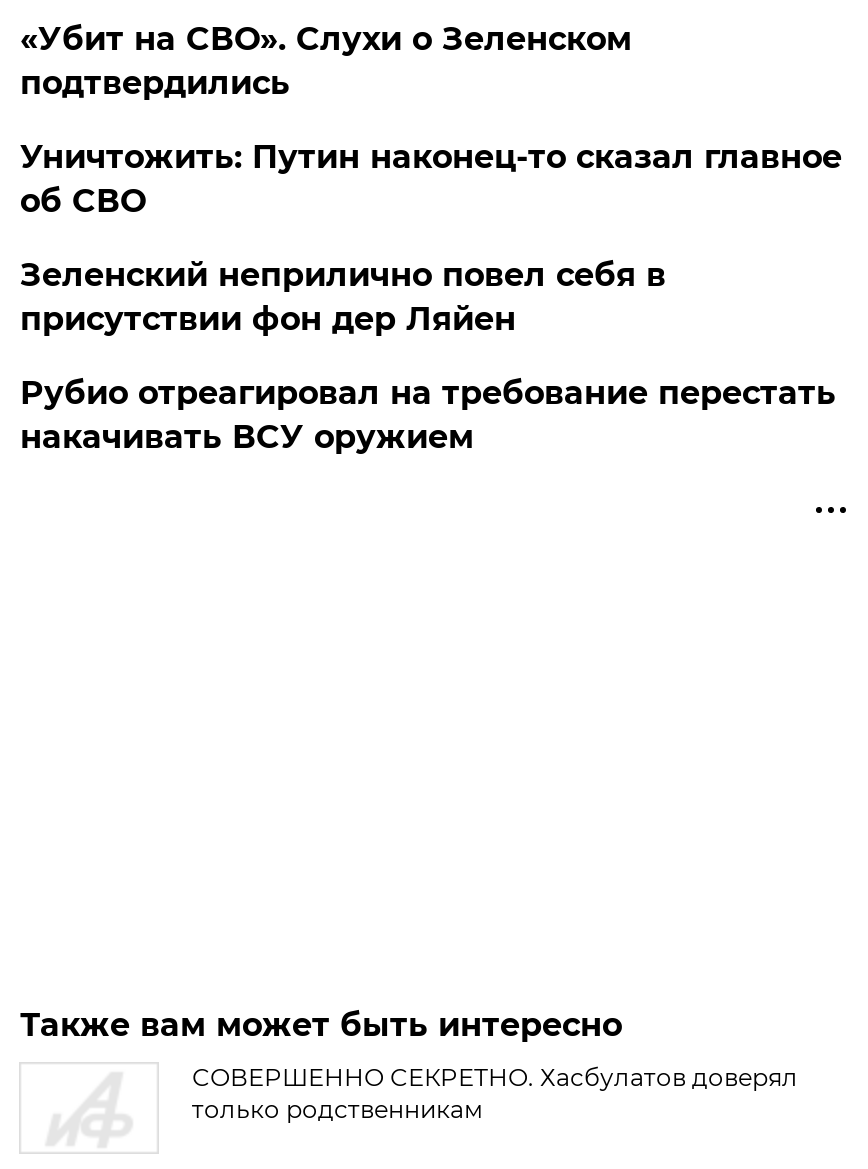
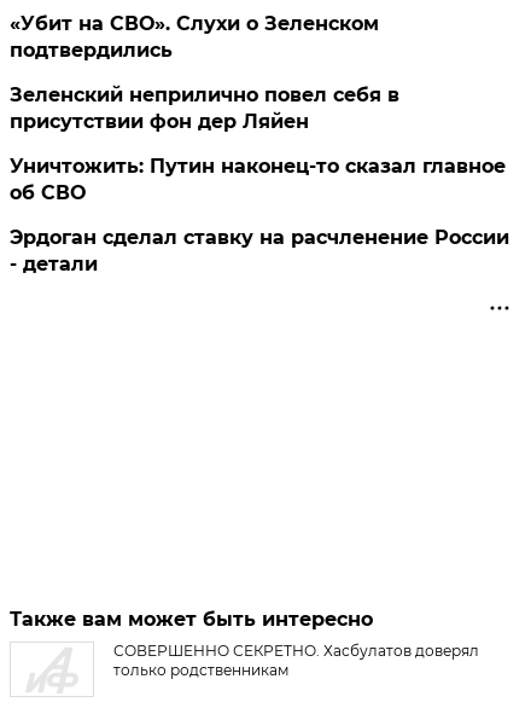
moved down: Уничтожить: Путин наконец-то сказал главное | об СВО

moved up: Зеленский неприлично повел cебя в | присутствии фон дер Ляйен

- Рубио отреагировал на требование перестать
- накачивать ВСУ оружием
+ Эрдоган сделал ставку на расчленение России
+ - детали
